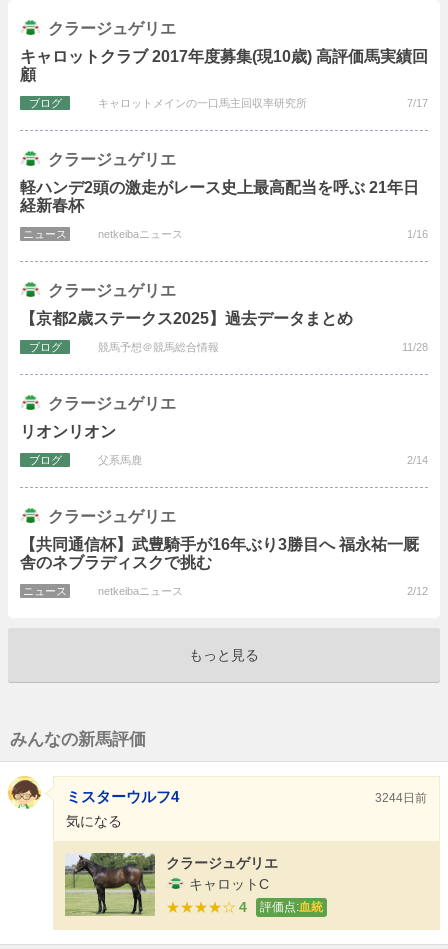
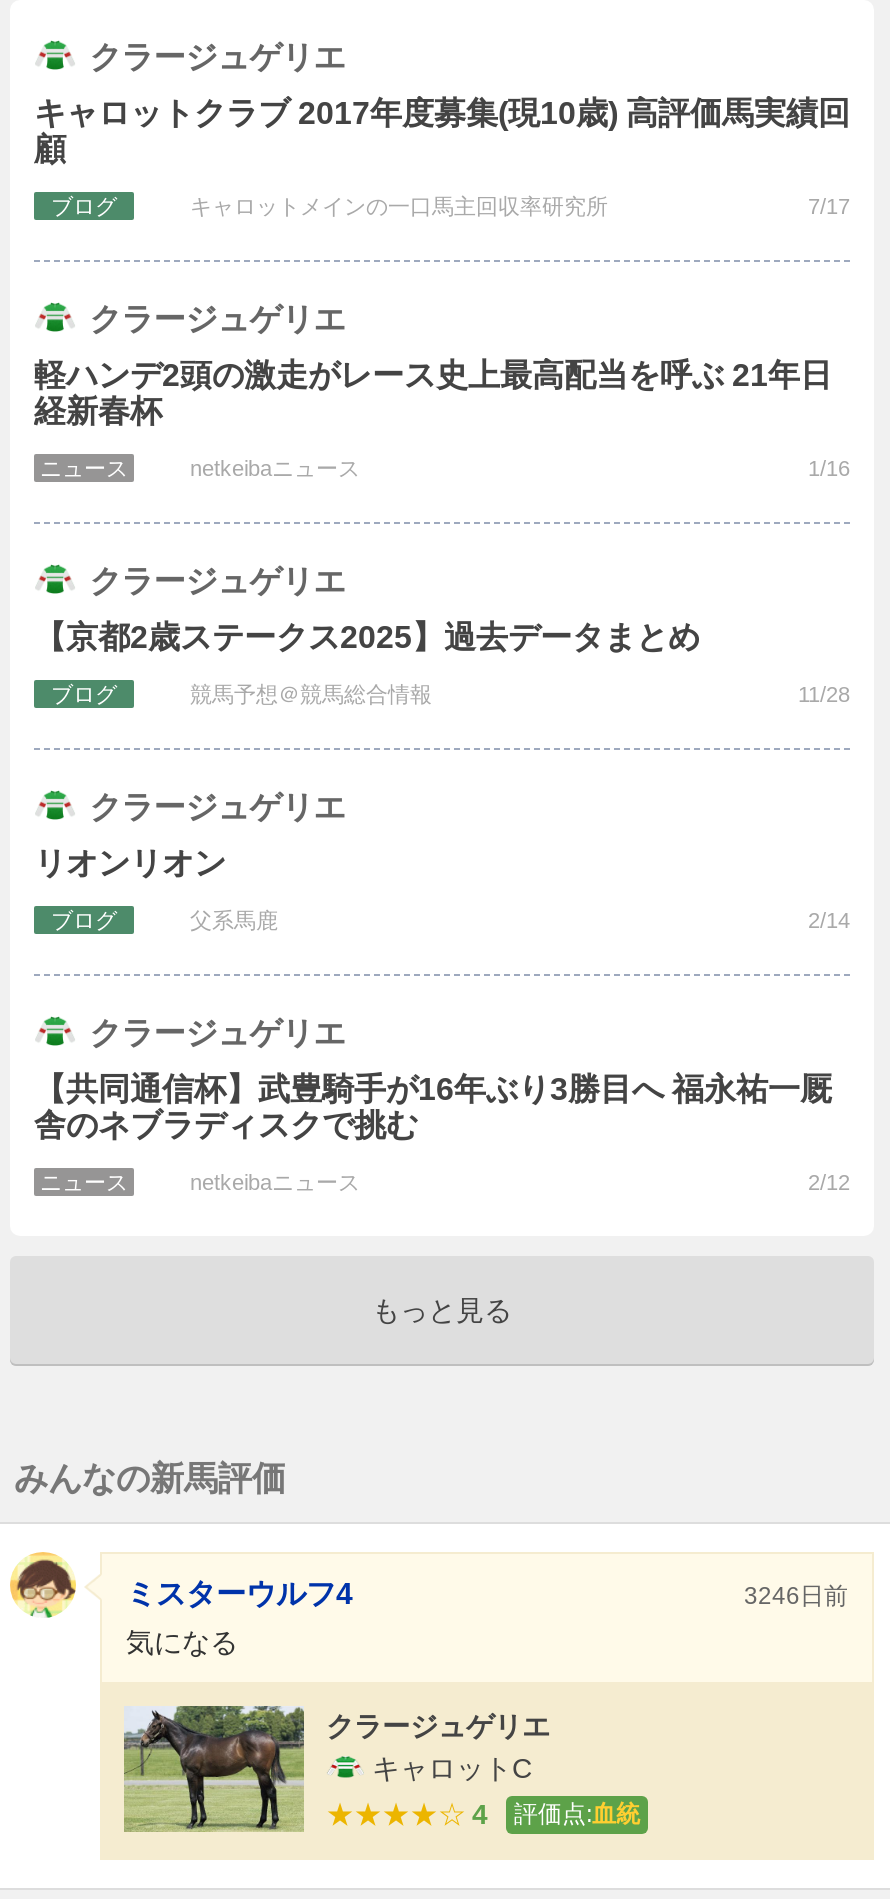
- 3244日前
+ 3246日前
